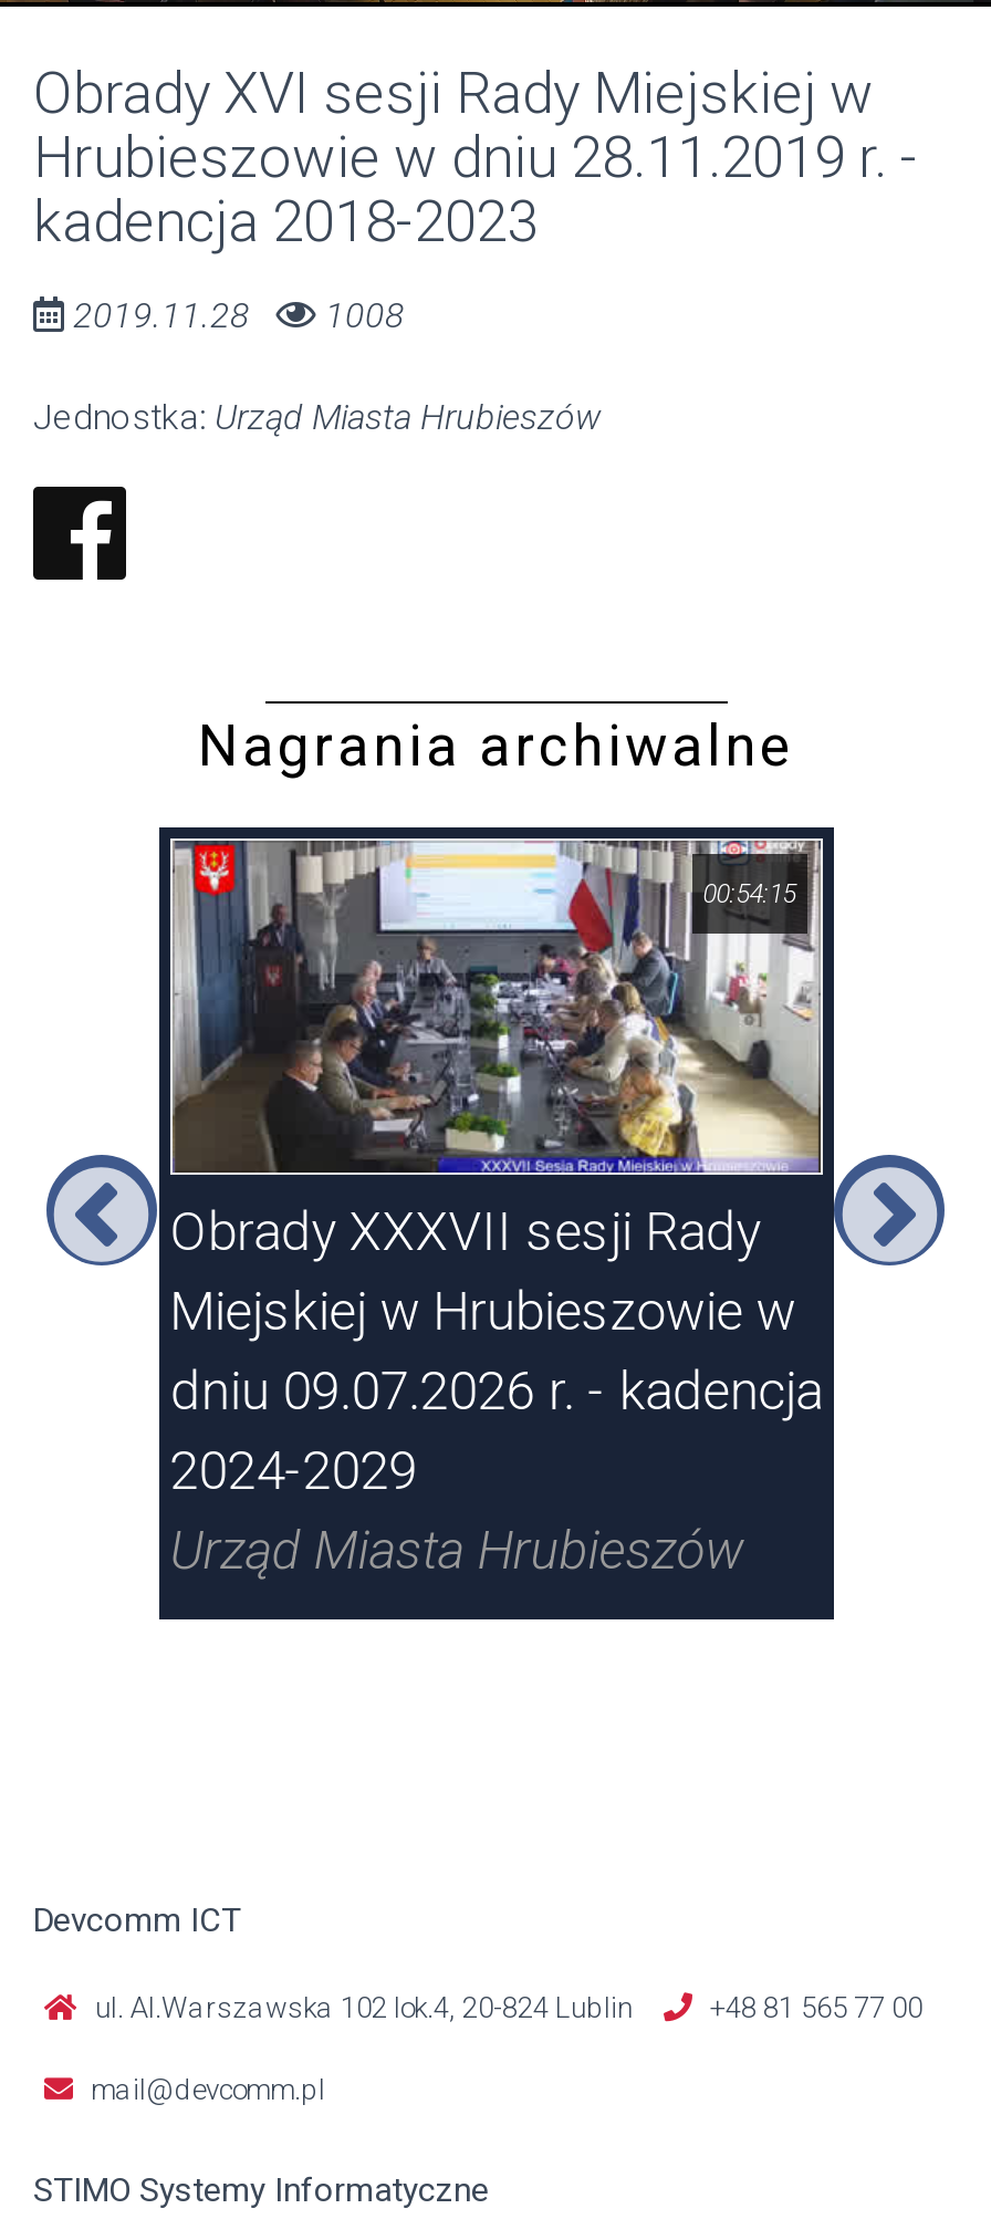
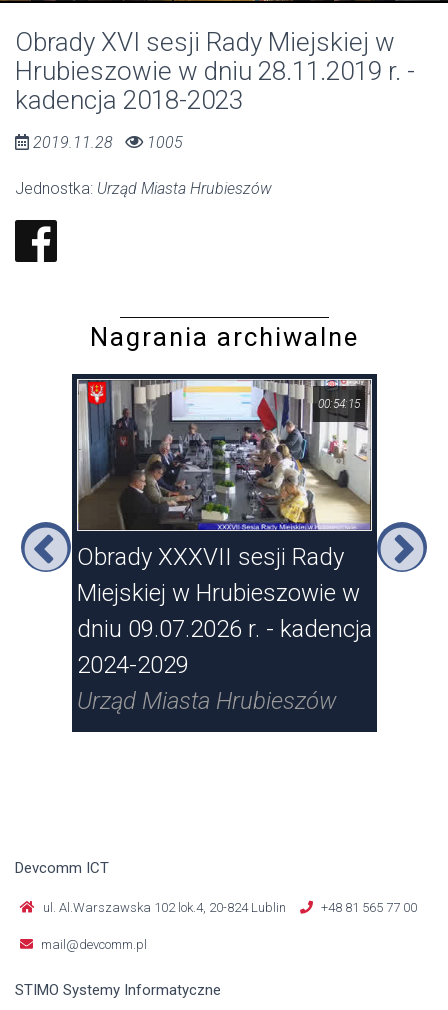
- 2019.11.28 1008
+ 2019.11.28 1005
